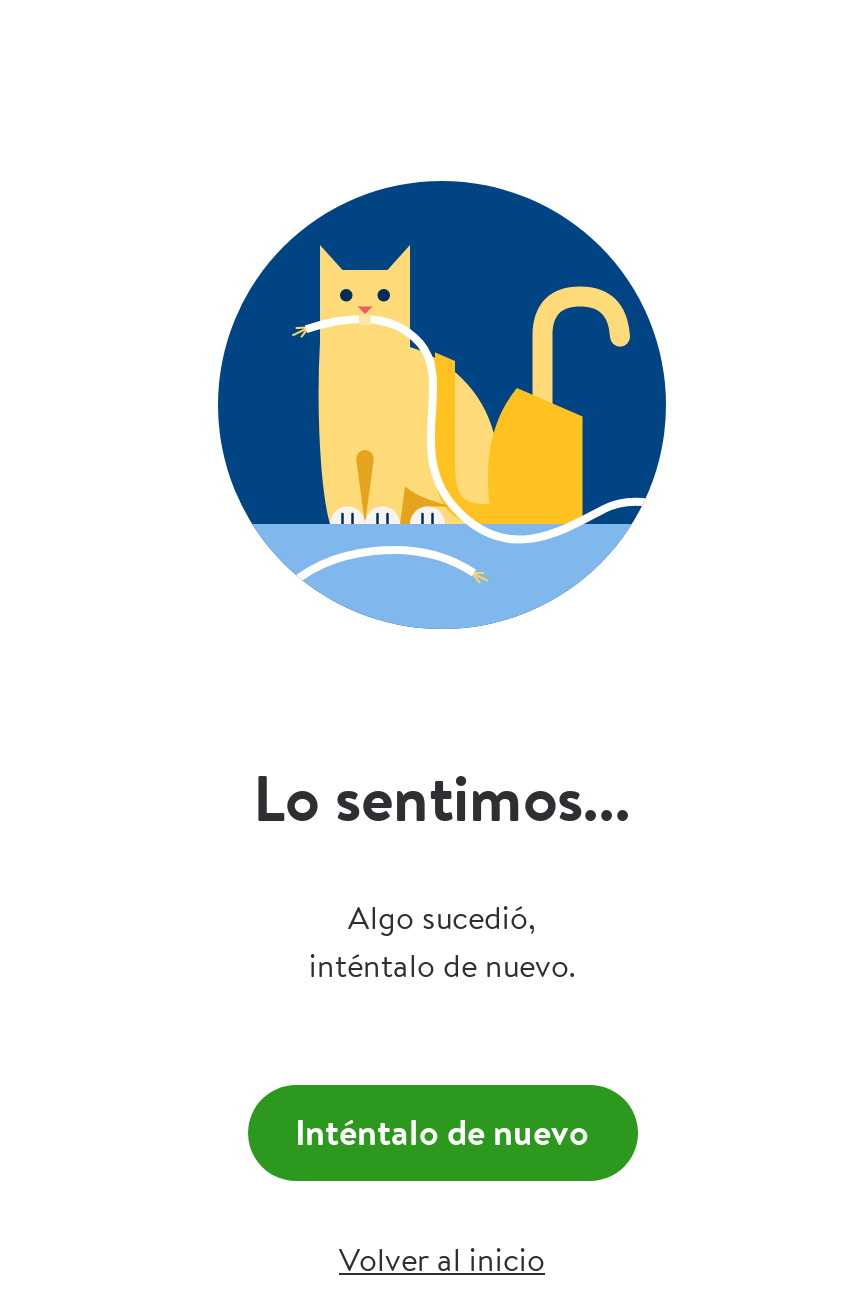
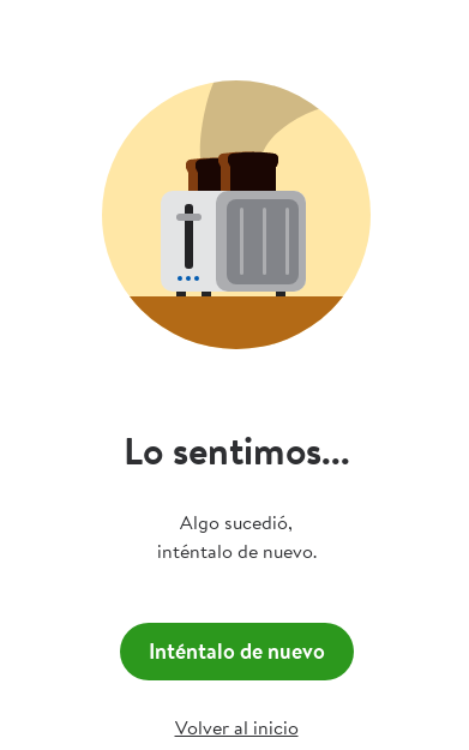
- [image]
+ [image]
